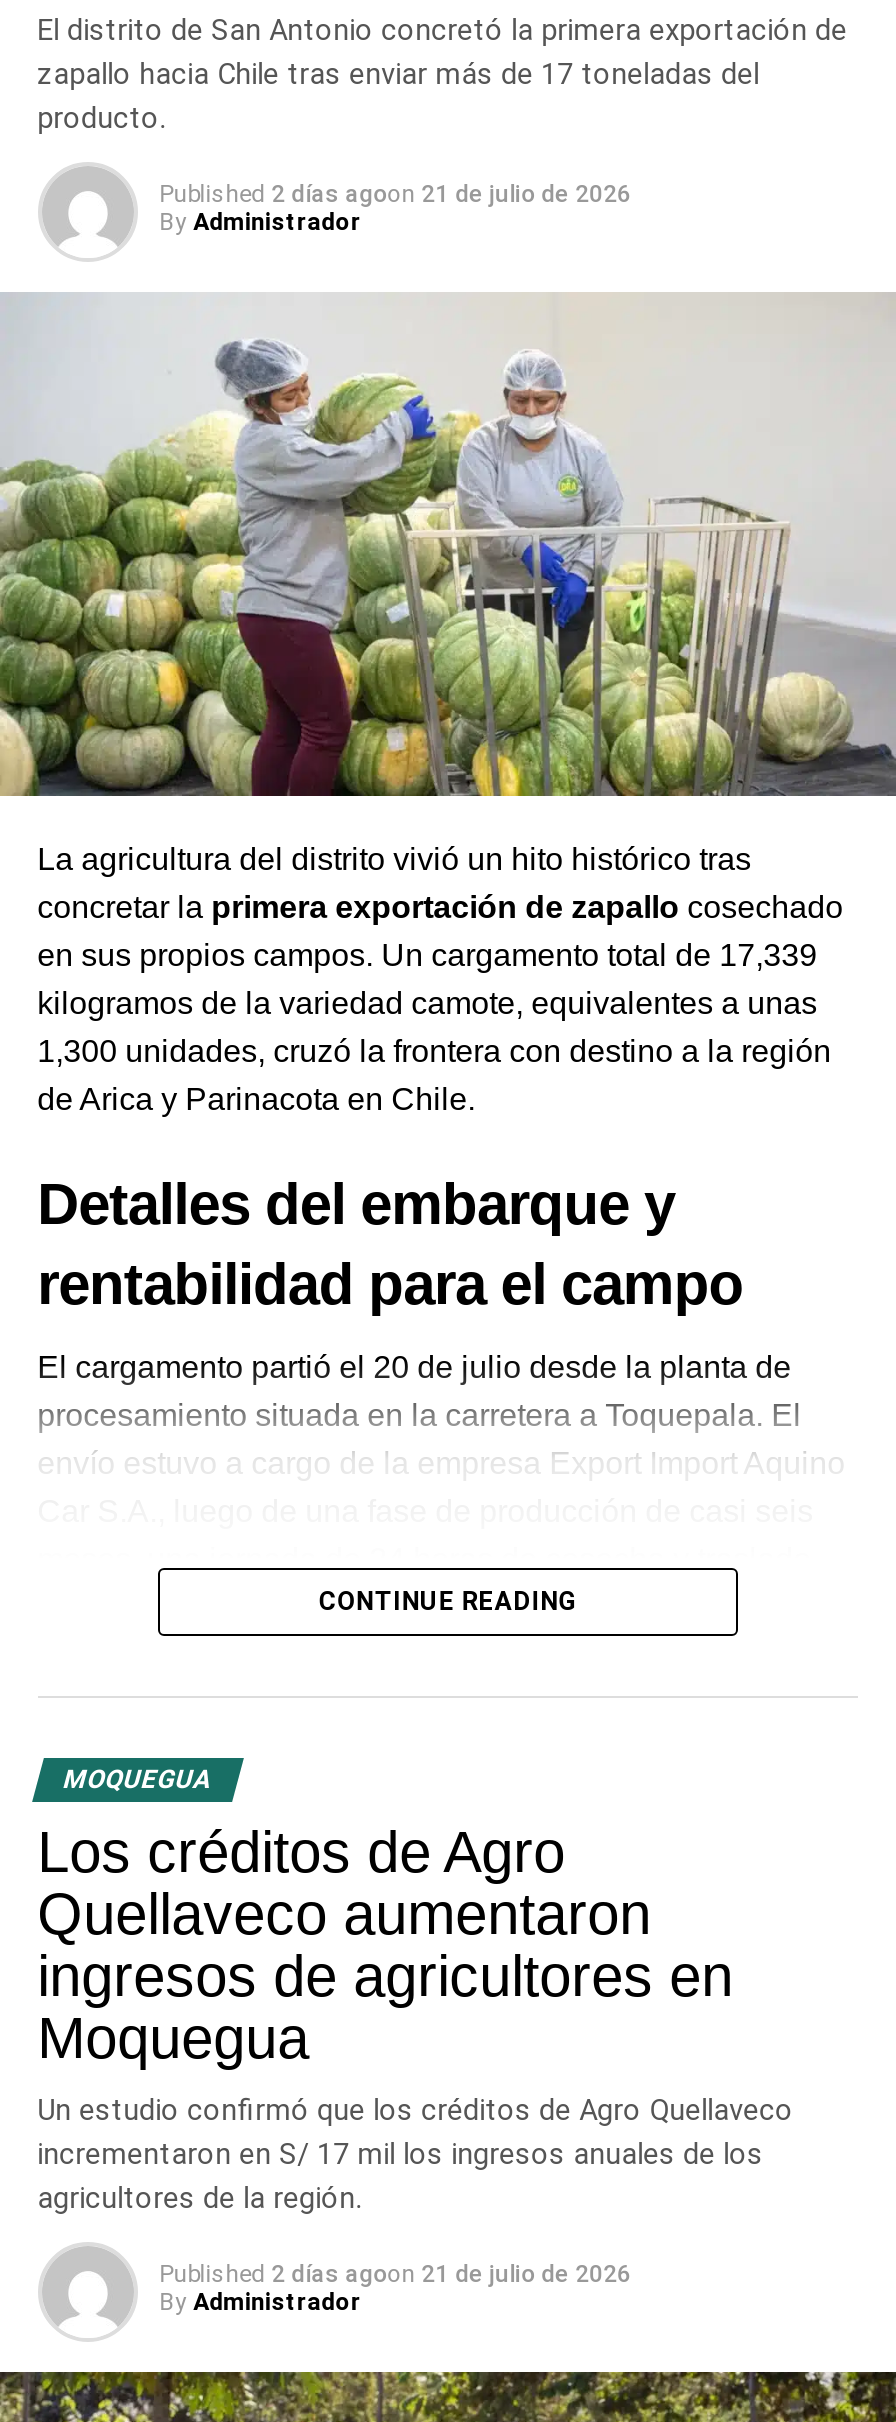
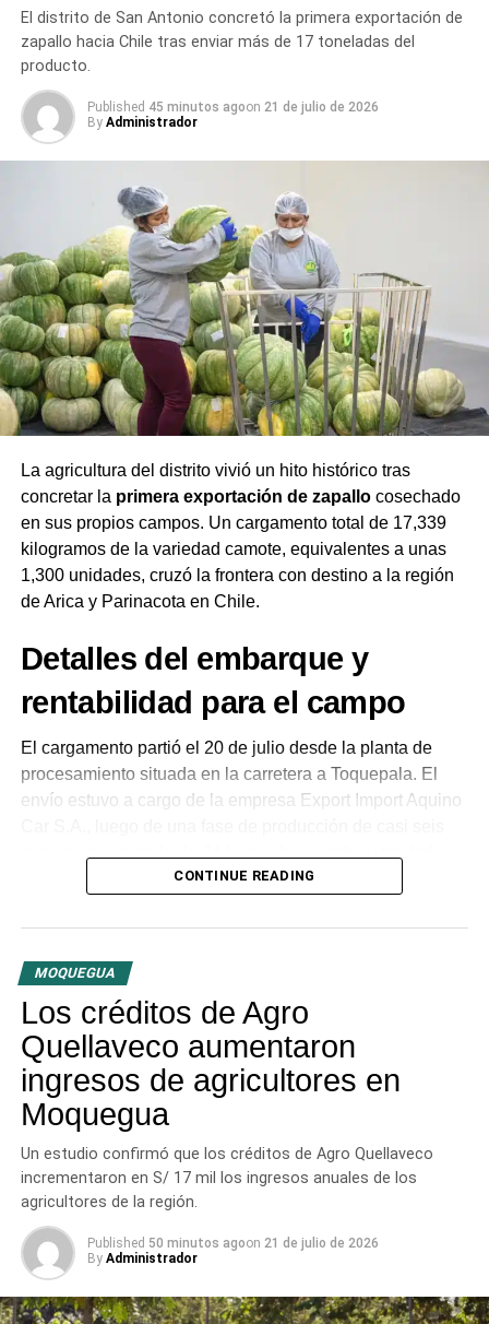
- Published 2 días agoon 21 de julio de 2026
+ Published 45 minutos agoon 21 de julio de 2026

- Published 2 días agoon 21 de julio de 2026
+ Published 50 minutos agoon 21 de julio de 2026
